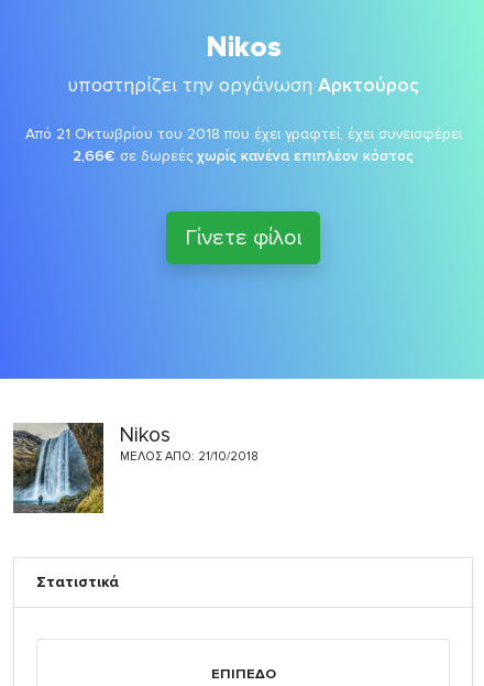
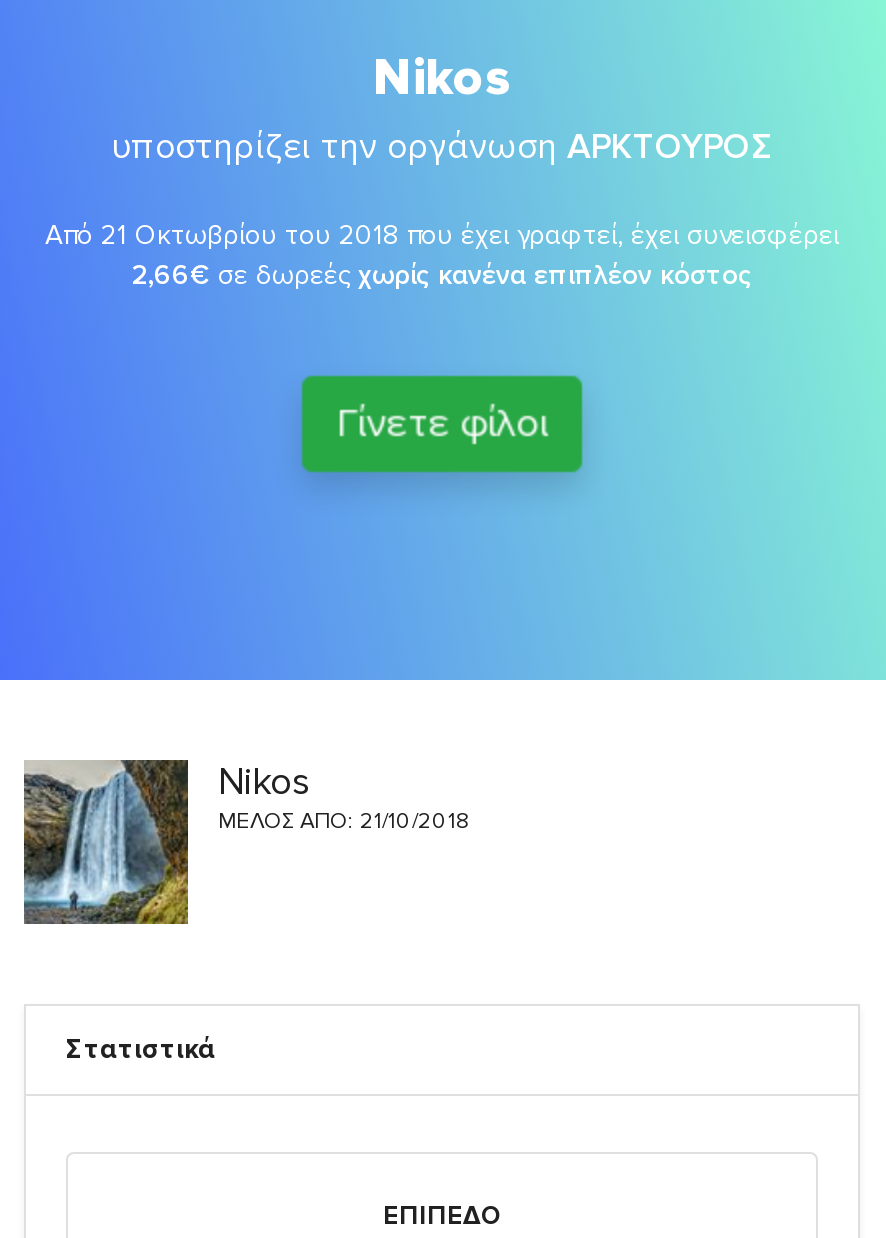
- υποστηρίζει την οργάνωση Αρκτούρος
+ υποστηρίζει την οργάνωση ΑΡΚΤΟΥΡΟΣ
